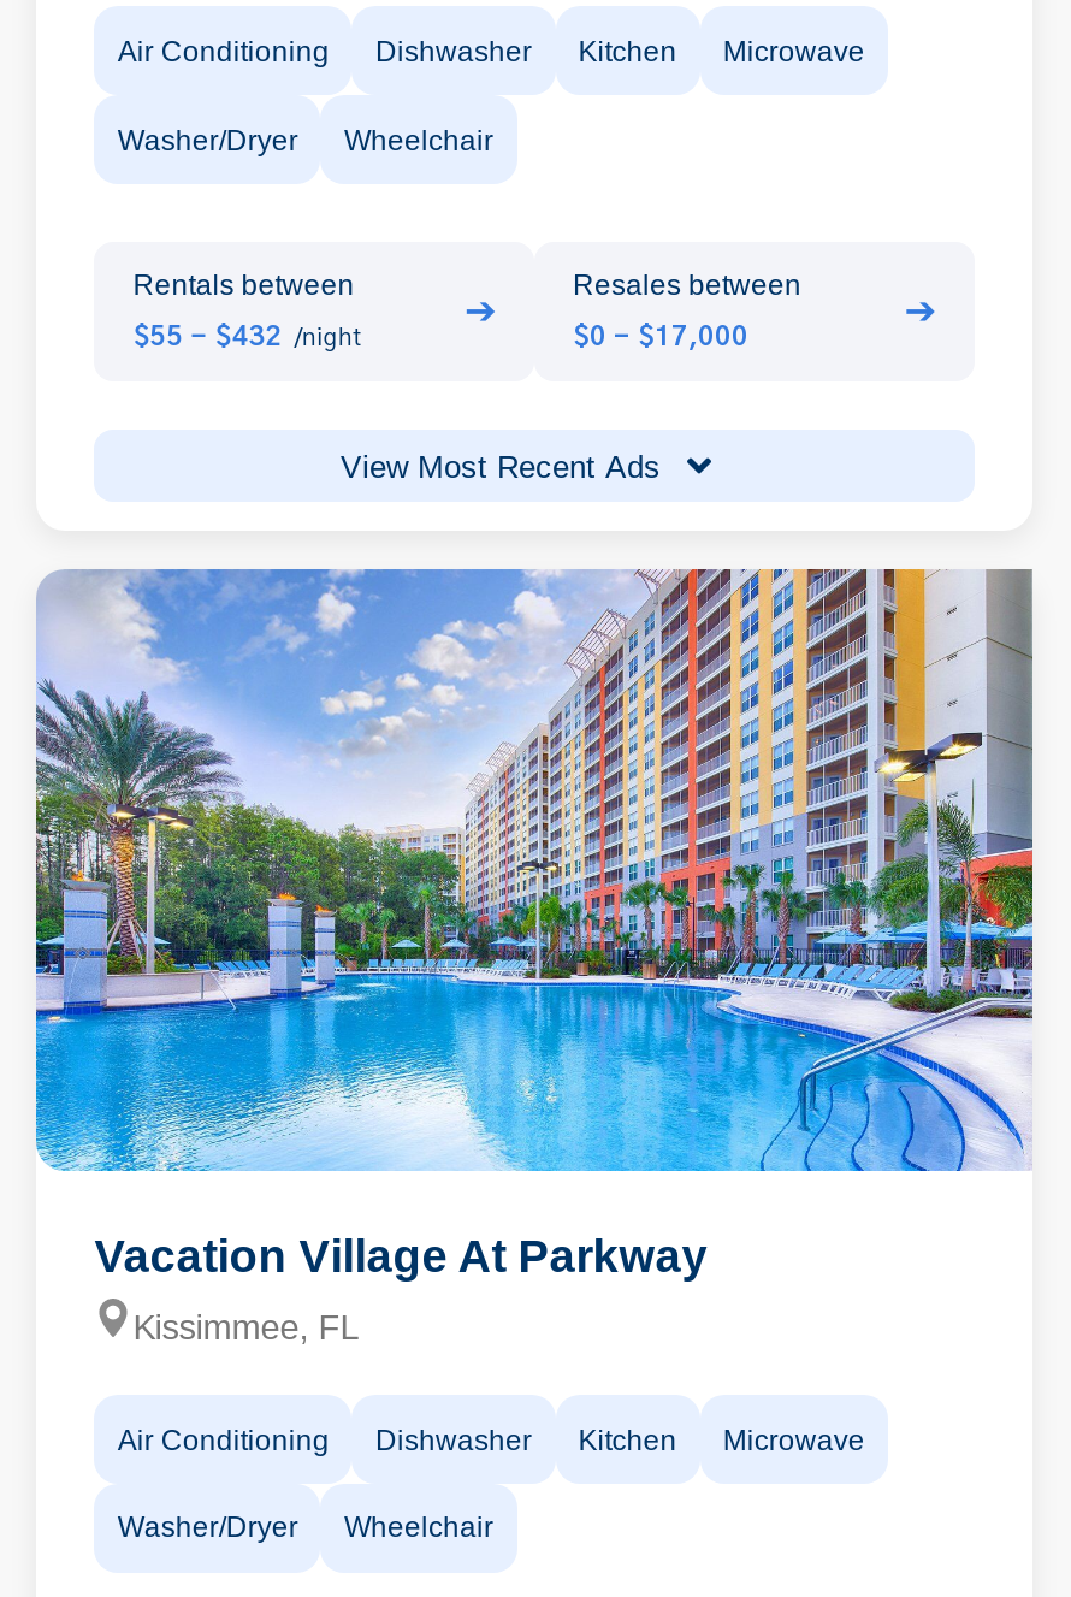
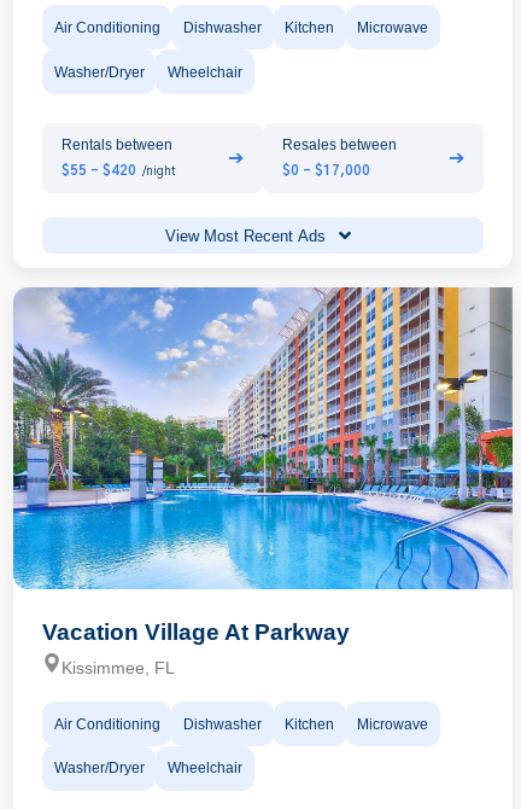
- $55 - $432 /night
+ $55 - $420 /night
